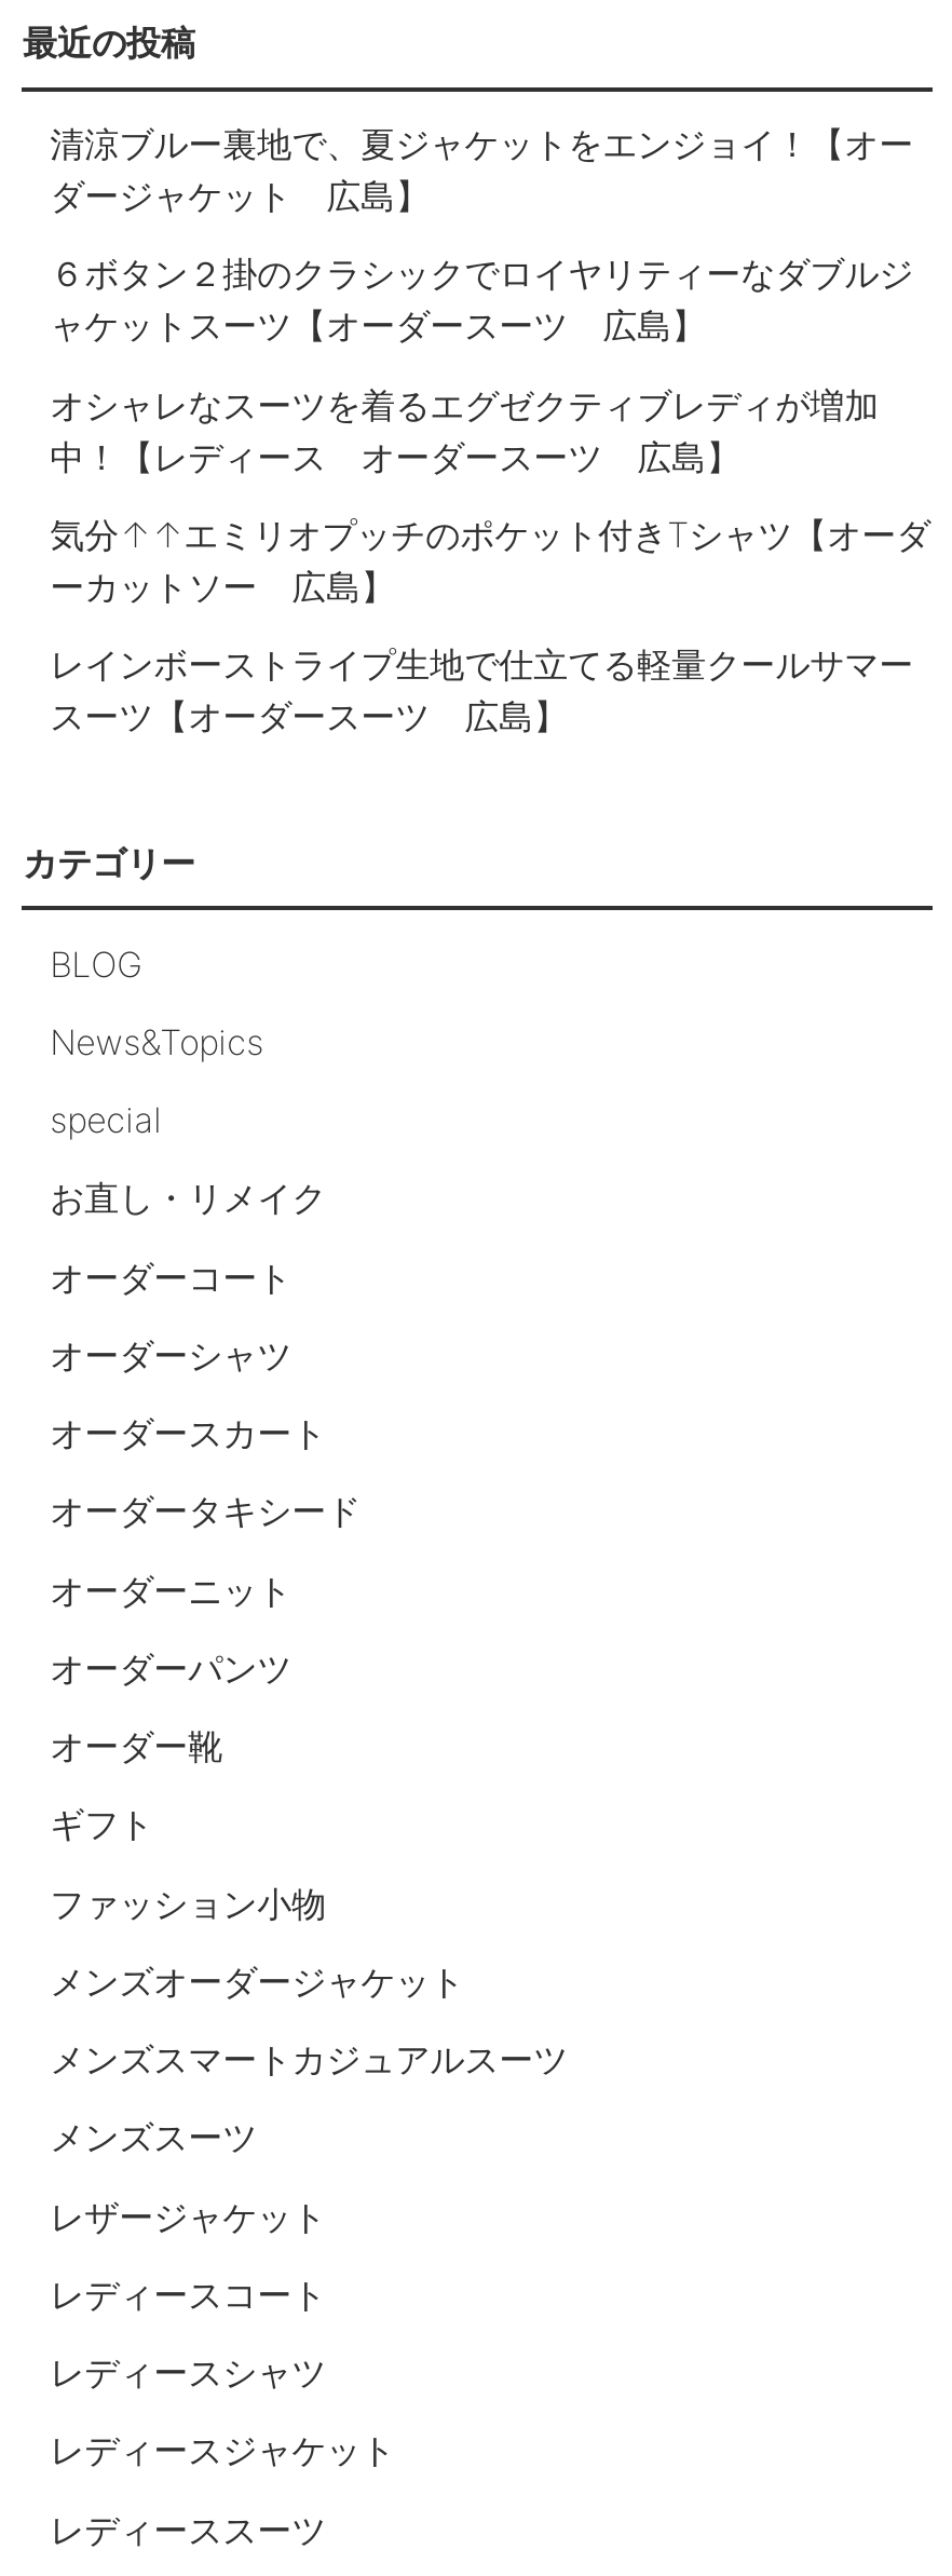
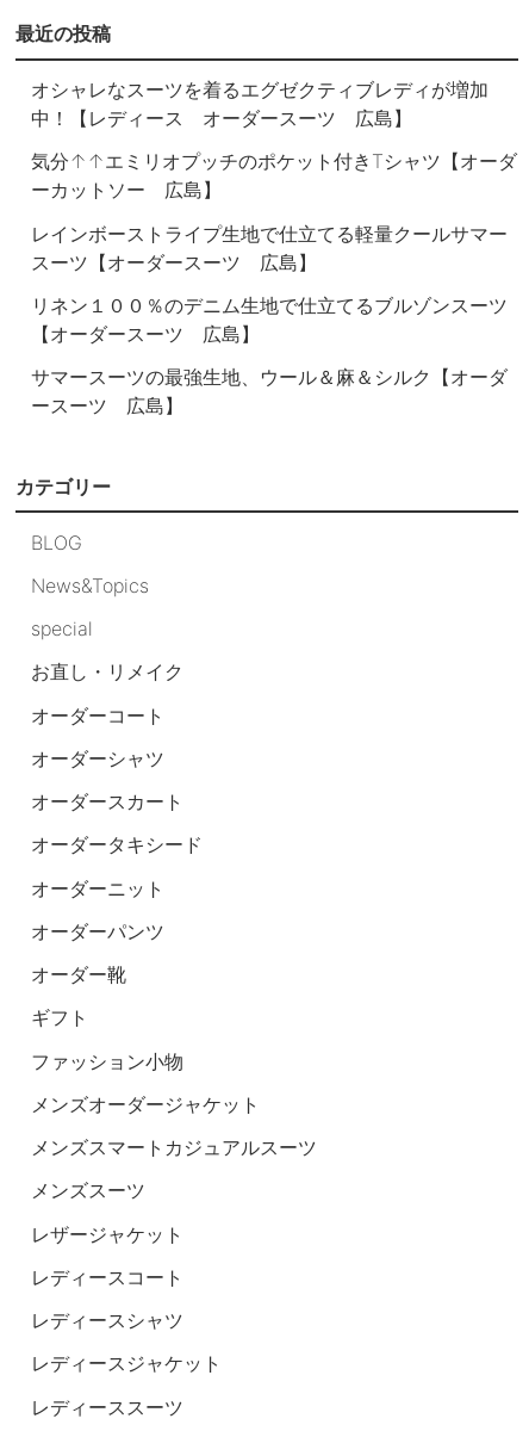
- 清涼ブルー裏地で、夏ジャケットをエンジョイ！【オー
- ダージャケット 広島】
- ６ボタン２掛のクラシックでロイヤリティーなダブルジ
- ャケットスーツ【オーダースーツ 広島】

moved up: オシャレなスーツを着るエグゼクティブレディが増加 | 中！【レディース オーダースーツ 広島】 | ーカットソー 広島】 | レインボーストライプ生地で仕立てる軽量クールサマー | スーツ【オーダースーツ 広島】

+ リネン１００％のデニム生地で仕立てるブルゾンスーツ
+ 【オーダースーツ 広島】
+ サマースーツの最強生地、ウール＆麻＆シルク【オーダ
+ ースーツ 広島】
